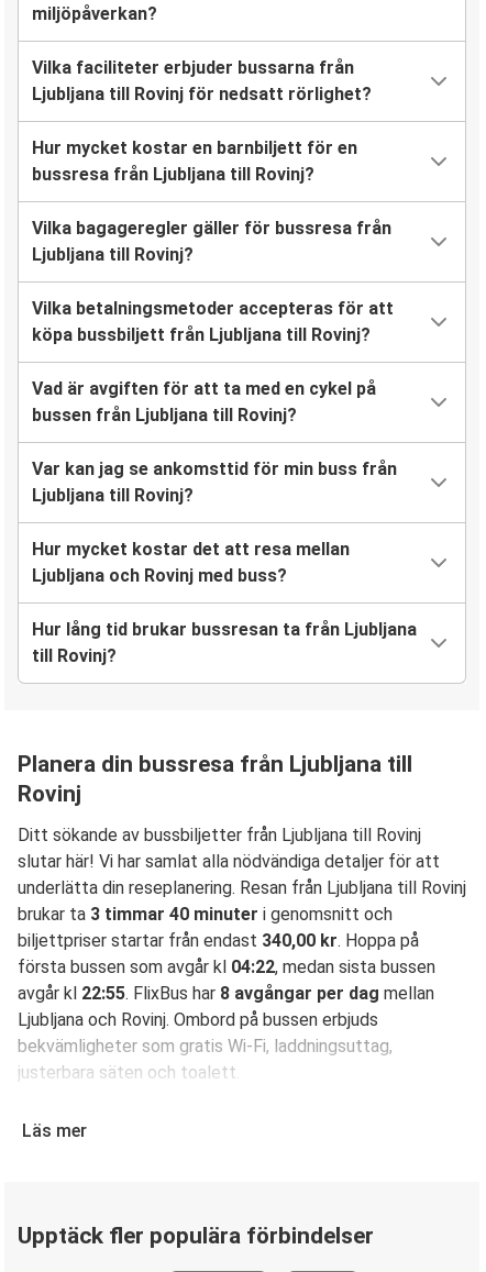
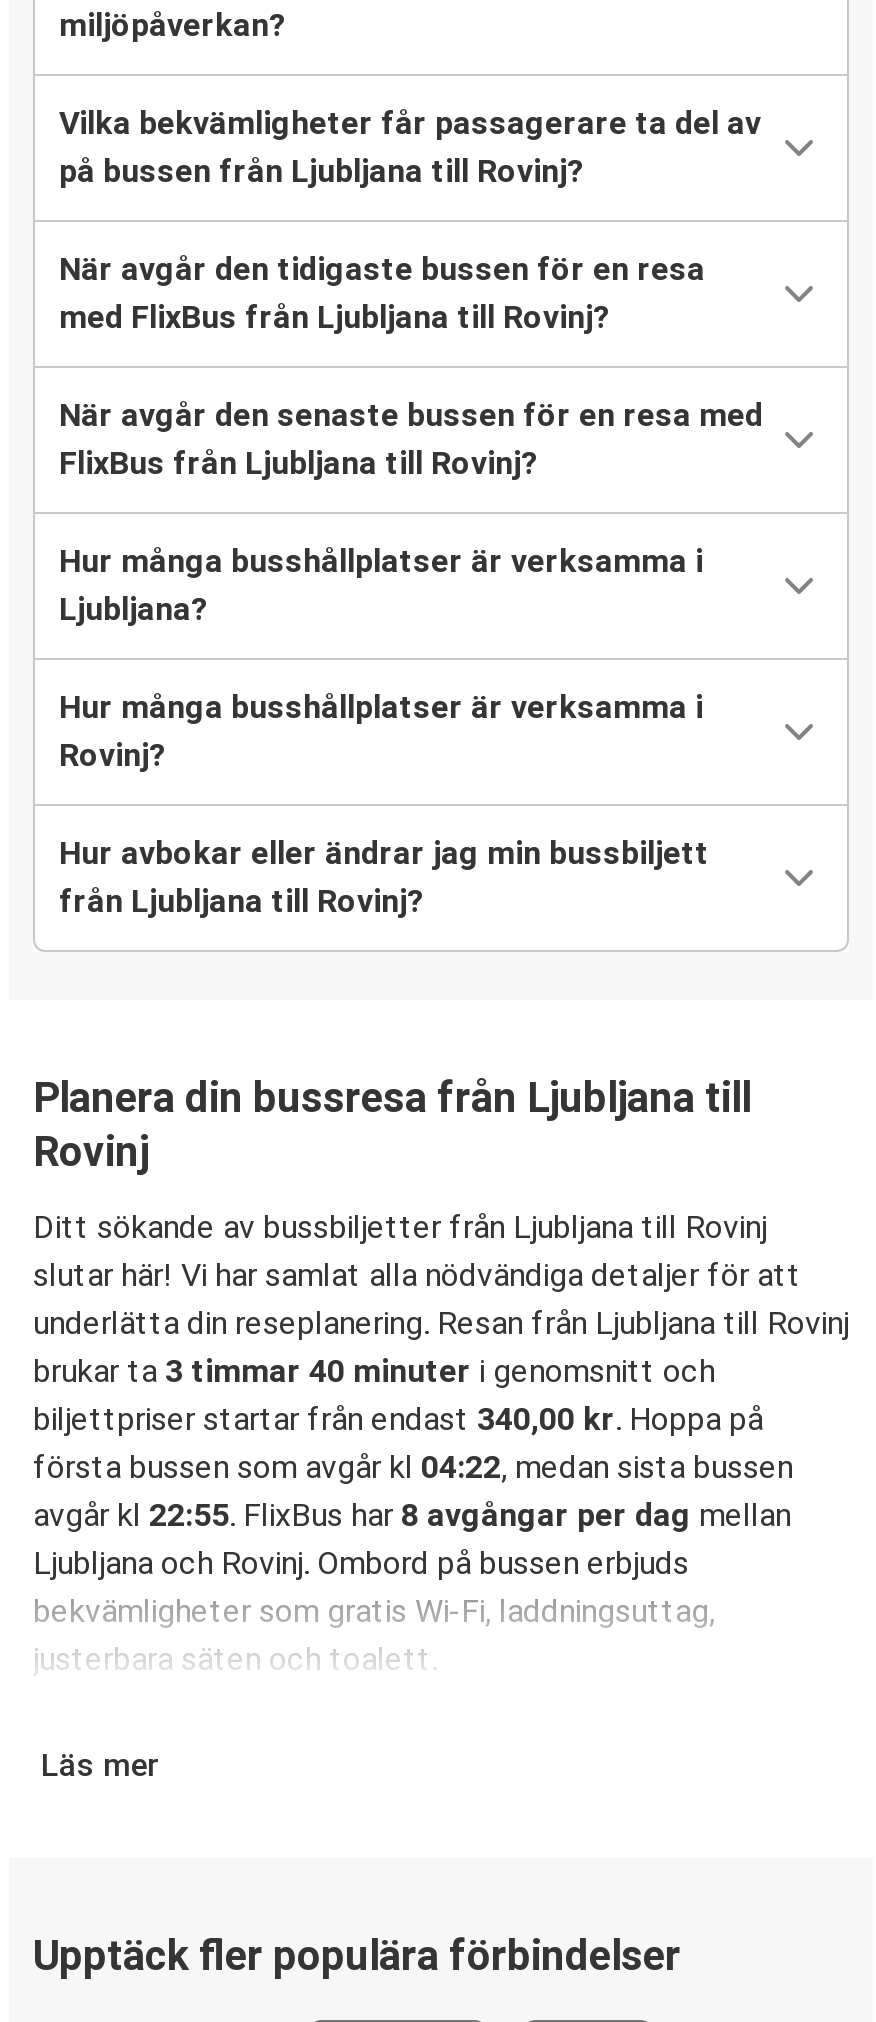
- Vilka faciliteter erbjuder bussarna från
- Ljubljana till Rovinj för nedsatt rörlighet?
- Hur mycket kostar en barnbiljett för en
- bussresa från Ljubljana till Rovinj?
- Vilka bagageregler gäller för bussresa från
- Ljubljana till Rovinj?
- Vilka betalningsmetoder accepteras för att
- köpa bussbiljett från Ljubljana till Rovinj?
- Vad är avgiften för att ta med en cykel på
- bussen från Ljubljana till Rovinj?
- Var kan jag se ankomsttid för min buss från
- Ljubljana till Rovinj?
- Hur mycket kostar det att resa mellan
- Ljubljana och Rovinj med buss?
- Hur lång tid brukar bussresan ta från Ljubljana
- till Rovinj?
+ Vilka bekvämligheter får passagerare ta del av
+ på bussen från Ljubljana till Rovinj?
+ När avgår den tidigaste bussen för en resa
+ med FlixBus från Ljubljana till Rovinj?
+ När avgår den senaste bussen för en resa med
+ FlixBus från Ljubljana till Rovinj?
+ Hur många busshållplatser är verksamma i
+ Ljubljana?
+ Hur många busshållplatser är verksamma i
+ Rovinj?
+ Hur avbokar eller ändrar jag min bussbiljett
+ från Ljubljana till Rovinj?
